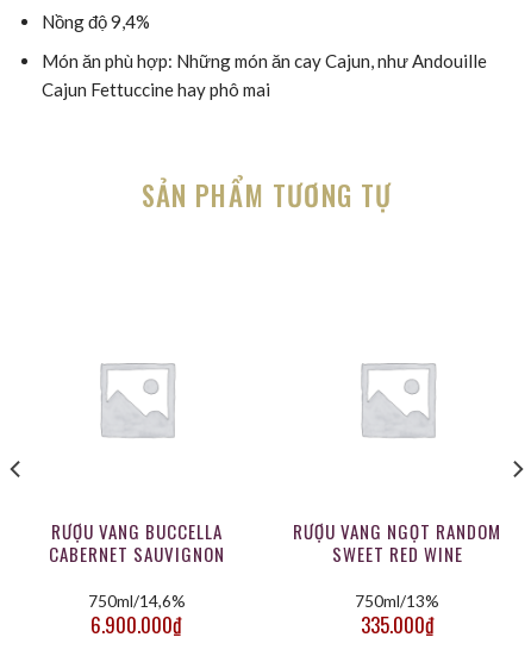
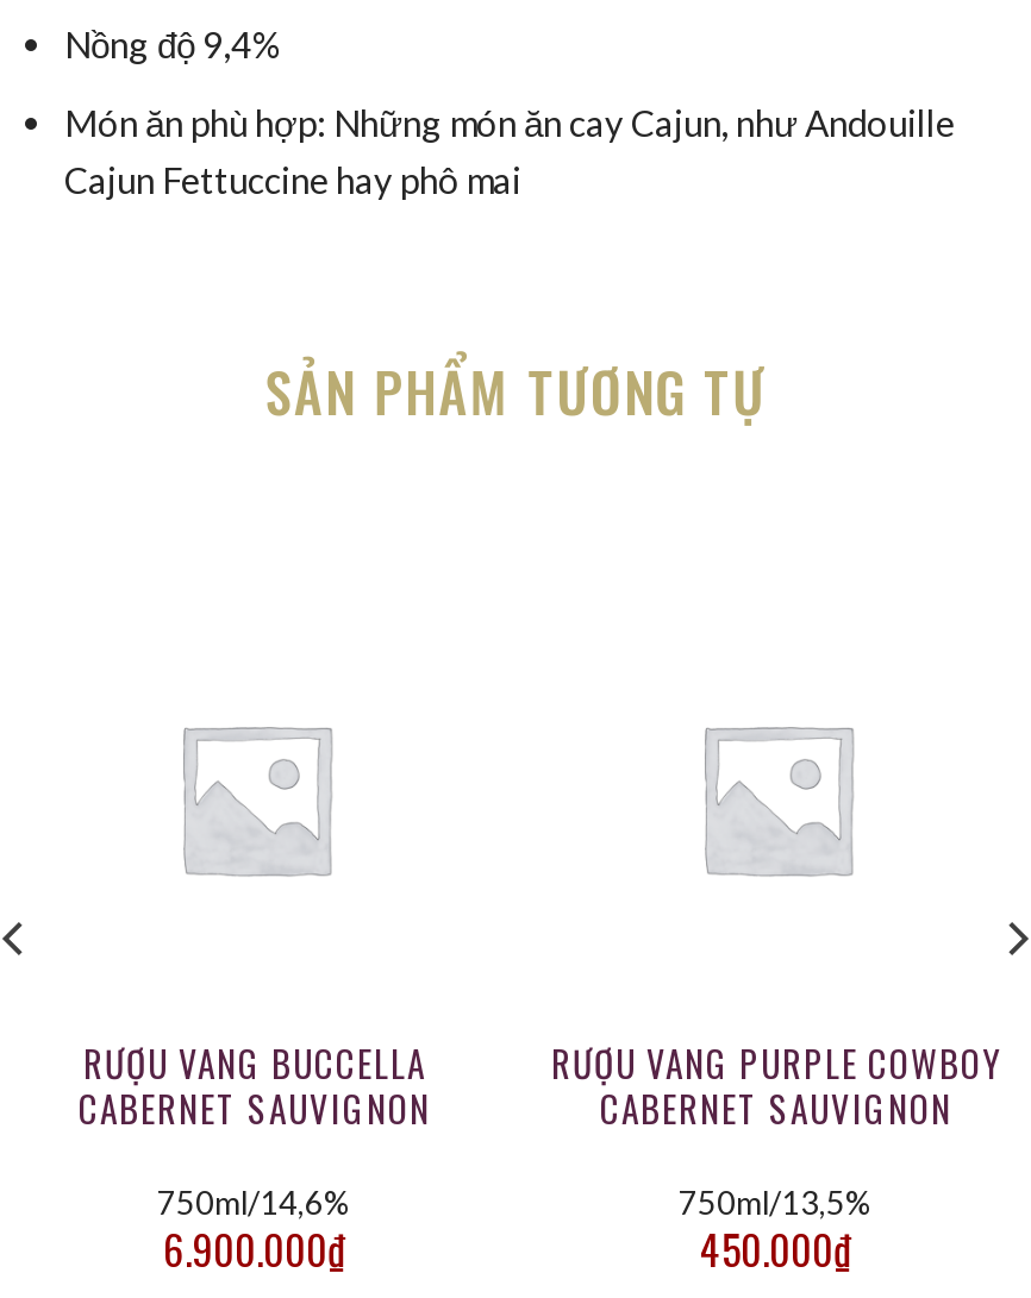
- RƯỢU VANG NGỌT RANDOM
- SWEET RED WINE
+ RƯỢU VANG PURPLE COWBOY
+ CABERNET SAUVIGNON

- 750ml/13%
- 335.000₫
+ 750ml/13,5%
+ 450.000₫
